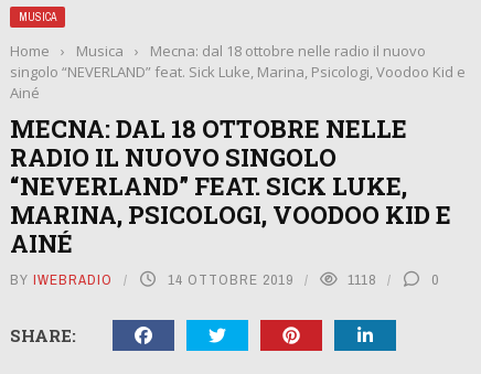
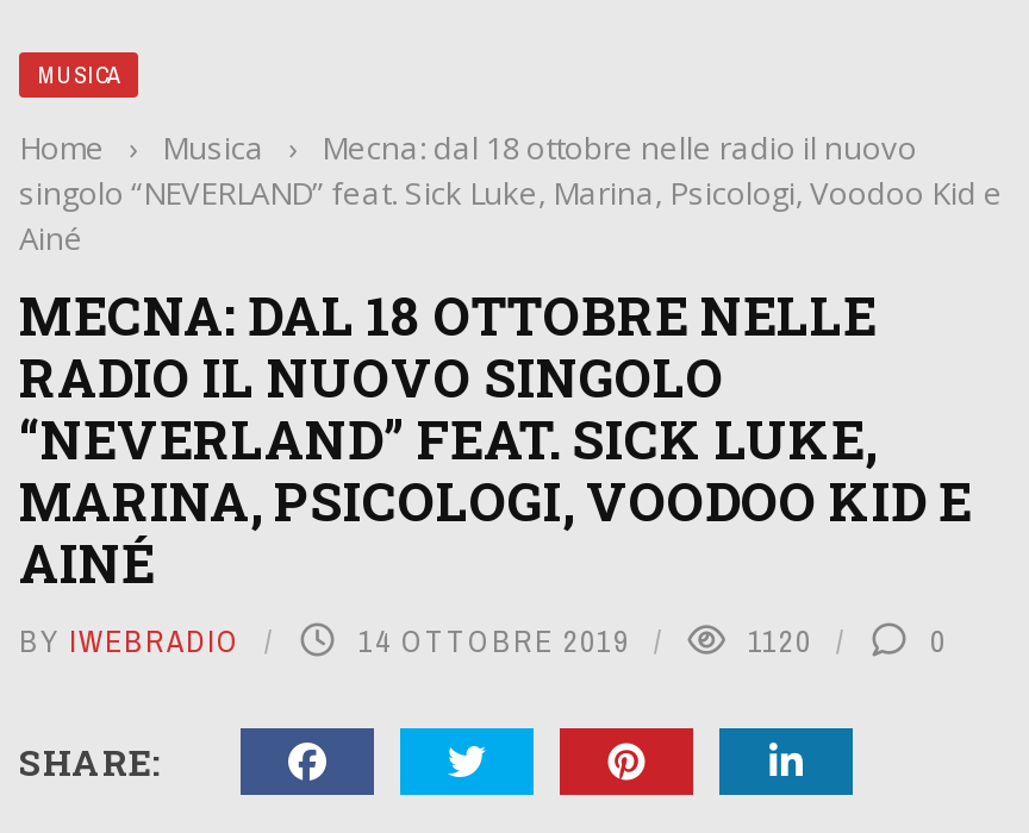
- 1118
+ 1120
